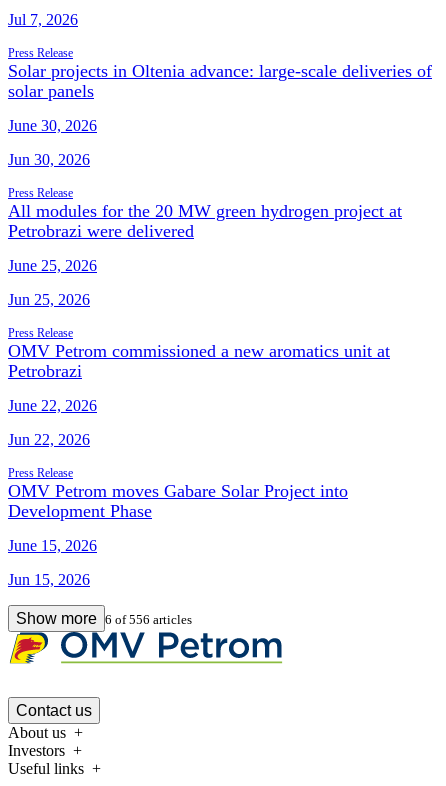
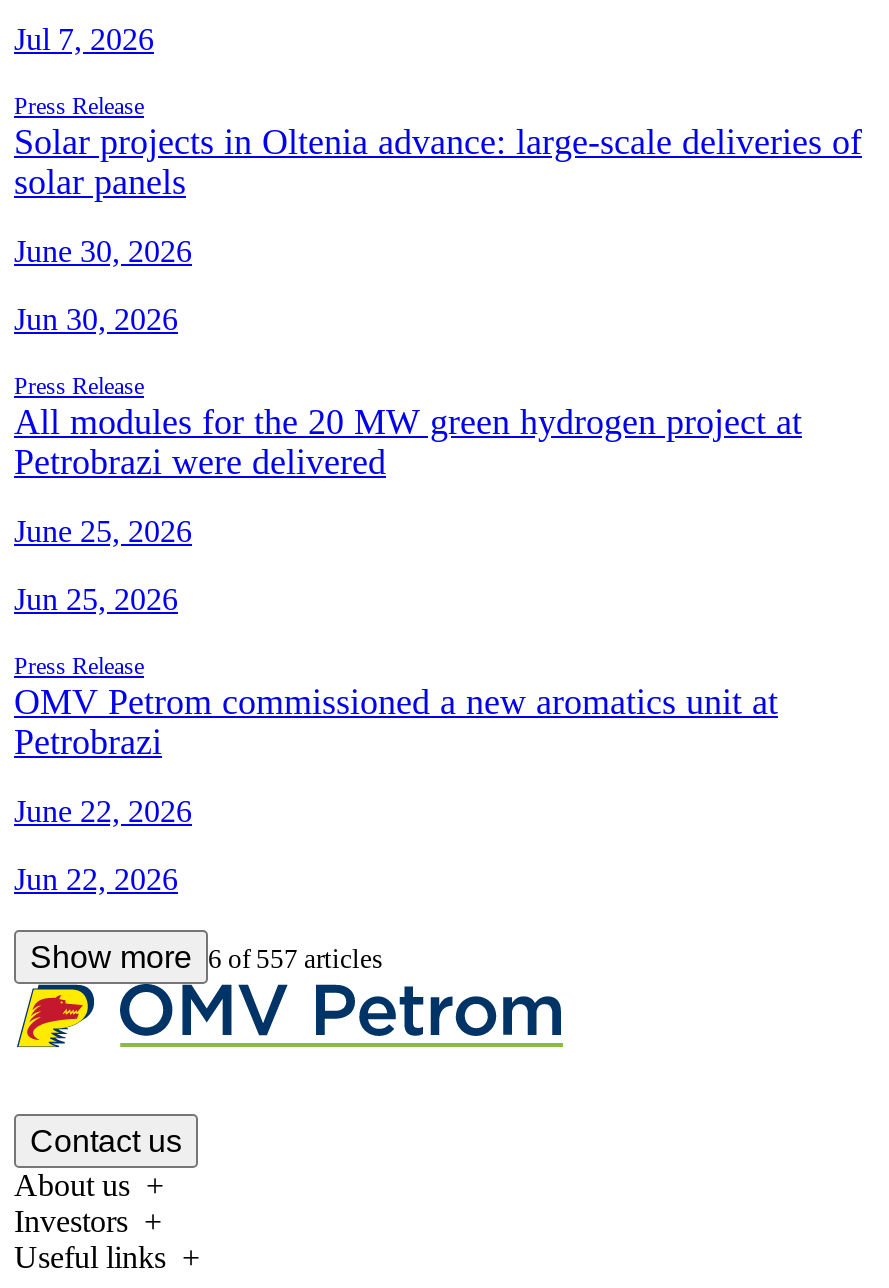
- Press Release
- OMV Petrom moves Gabare Solar Project into
- Development Phase
- June 15, 2026
- Jun 15, 2026
- Show more 6 of 556 articles
+ Show more 6 of 557 articles
